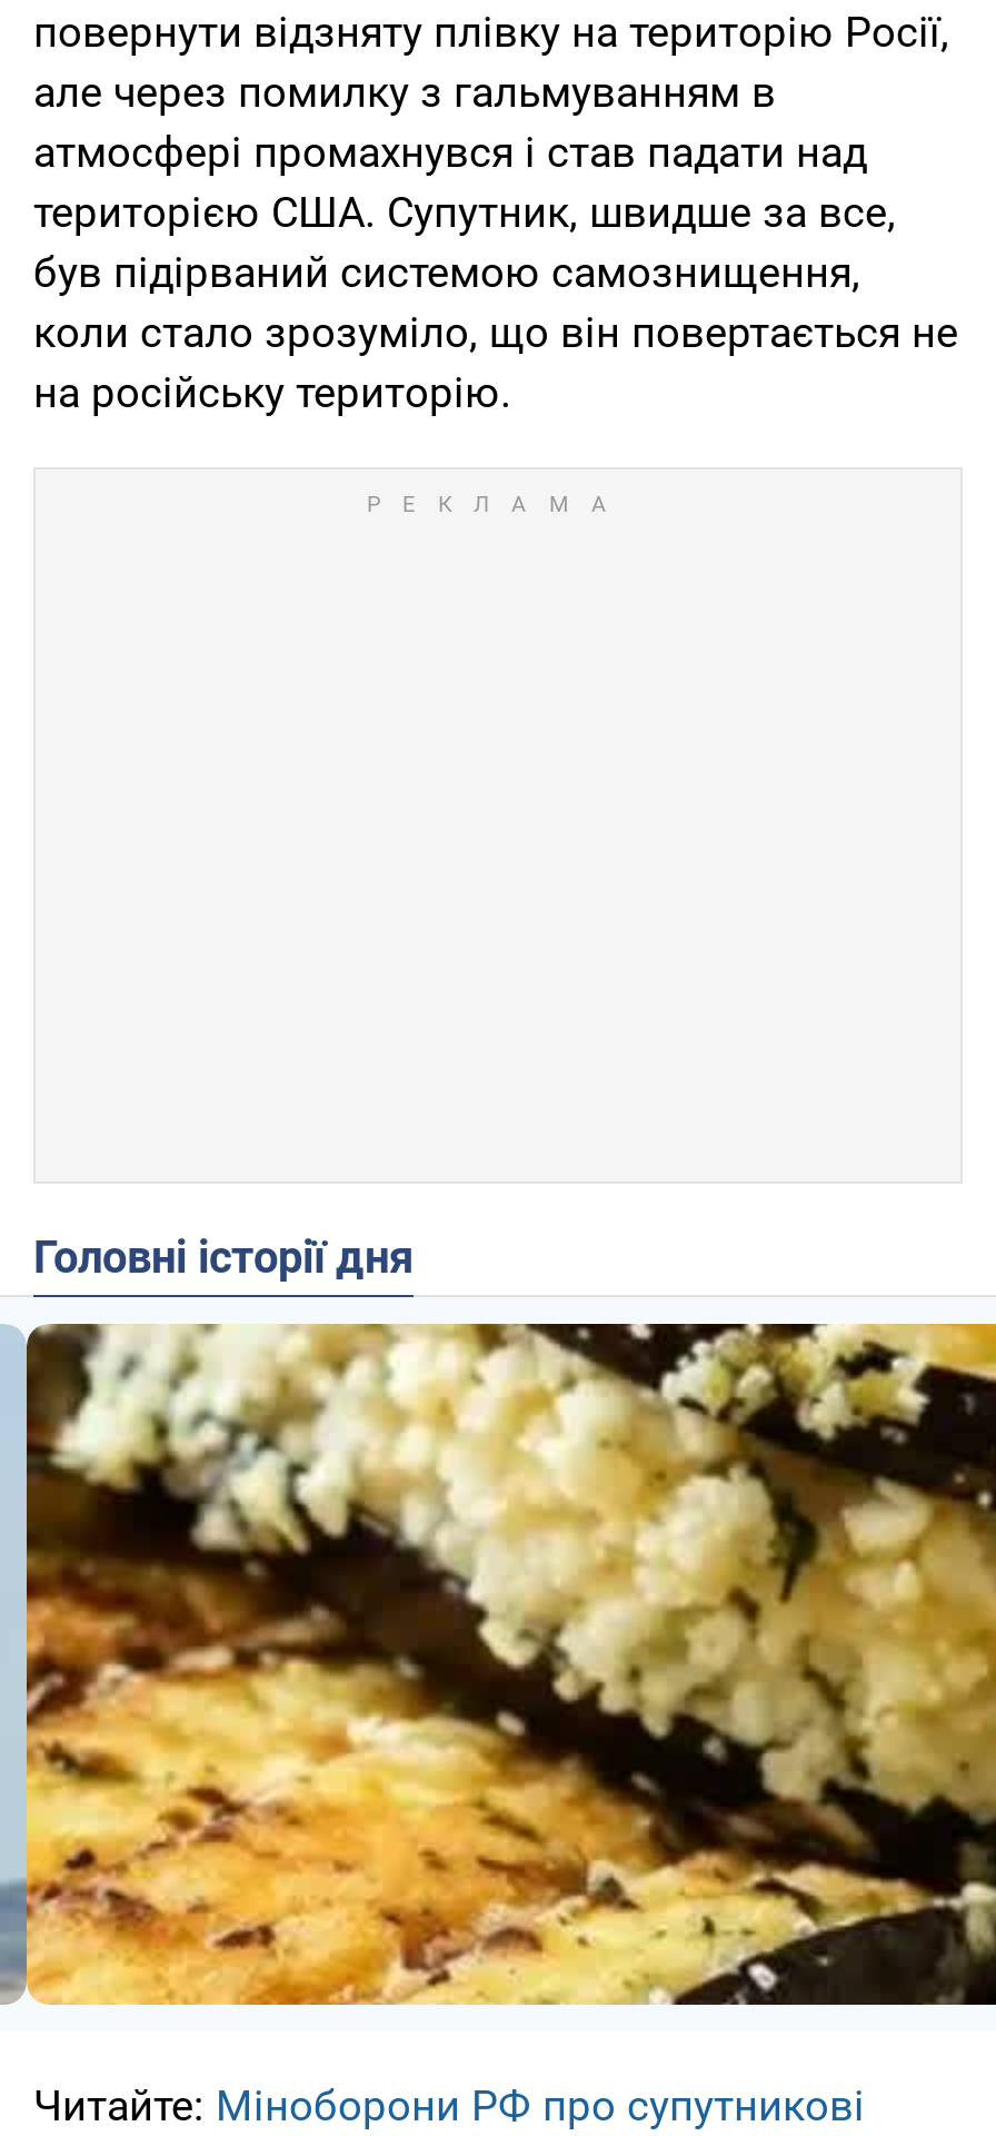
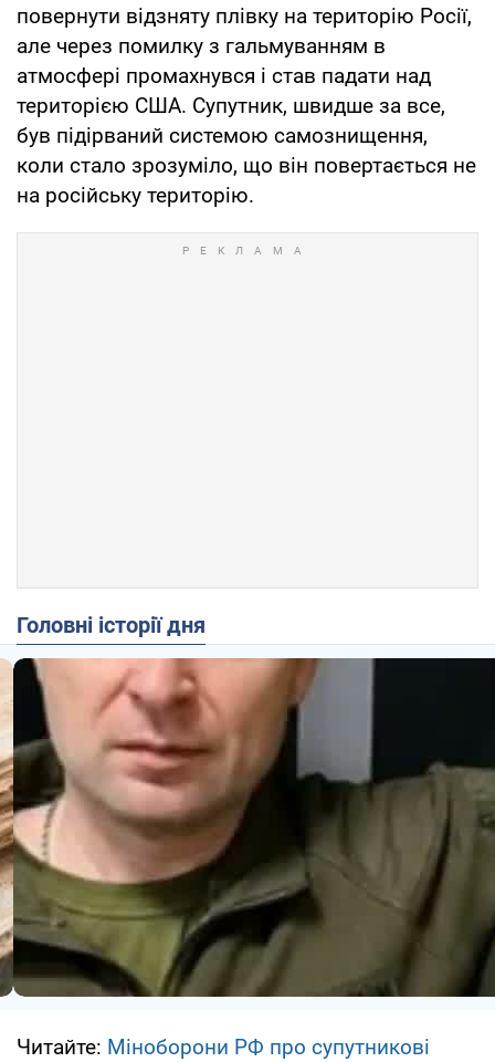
- [image]
+ [image]
